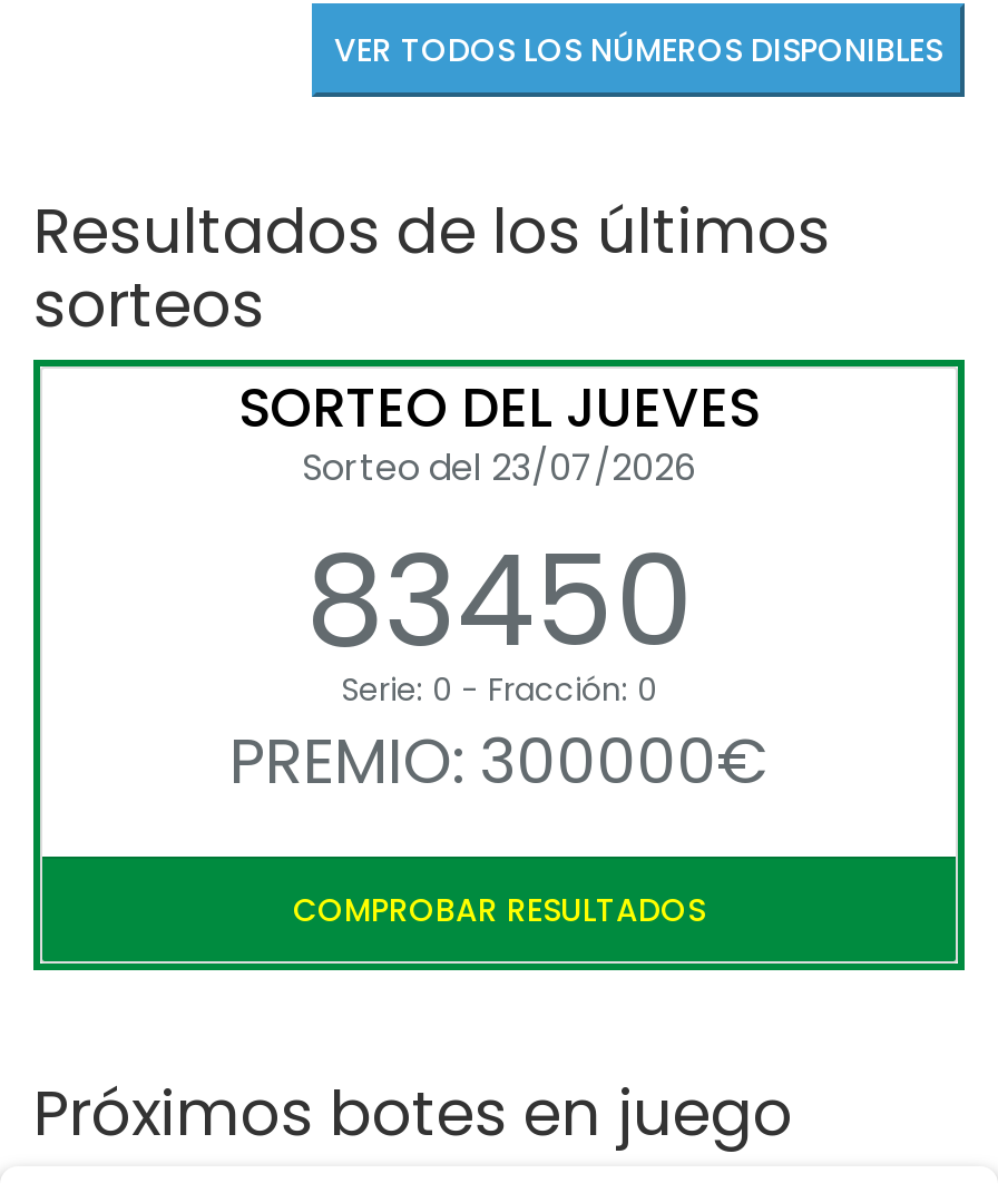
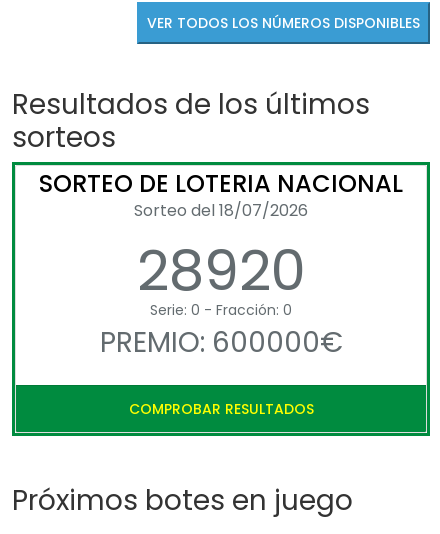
- SORTEO DEL JUEVES
- Sorteo del 23/07/2026
- 83450
+ SORTEO DE LOTERIA NACIONAL
+ Sorteo del 18/07/2026
+ 28920

- PREMIO: 300000€
+ PREMIO: 600000€
